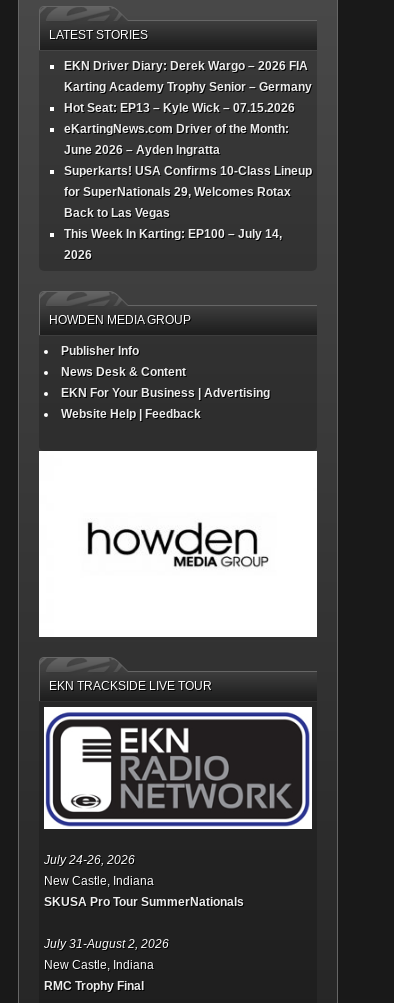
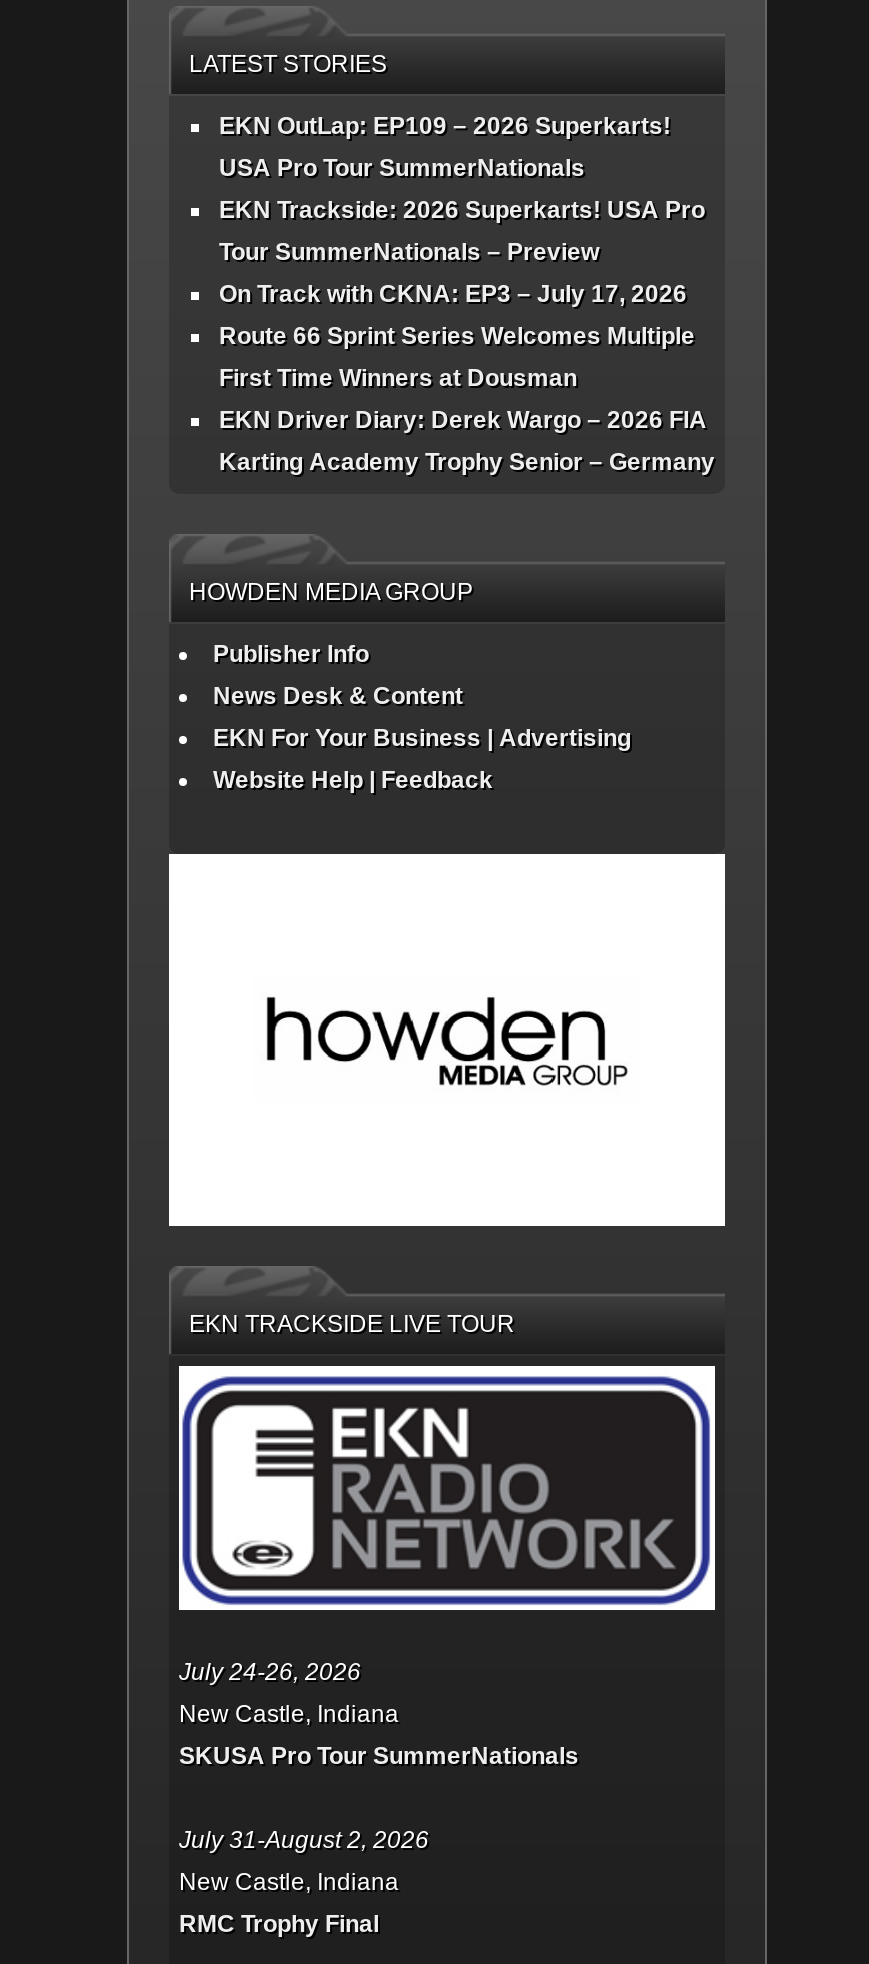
+ EKN OutLap: EP109 – 2026 Superkarts!
+ USA Pro Tour SummerNationals
+ EKN Trackside: 2026 Superkarts! USA Pro
+ Tour SummerNationals – Preview
+ On Track with CKNA: EP3 – July 17, 2026
+ Route 66 Sprint Series Welcomes Multiple
+ First Time Winners at Dousman

moved down: EKN Driver Diary: Derek Wargo – 2026 FIA | Karting Academy Trophy Senior – Germany

- Hot Seat: EP13 – Kyle Wick – 07.15.2026
- eKartingNews.com Driver of the Month:
- June 2026 – Ayden Ingratta
- Superkarts! USA Confirms 10-Class Lineup
- for SuperNationals 29, Welcomes Rotax
- Back to Las Vegas
- This Week In Karting: EP100 – July 14,
- 2026
